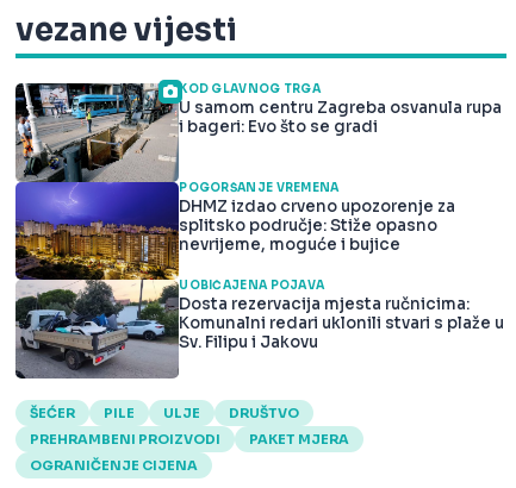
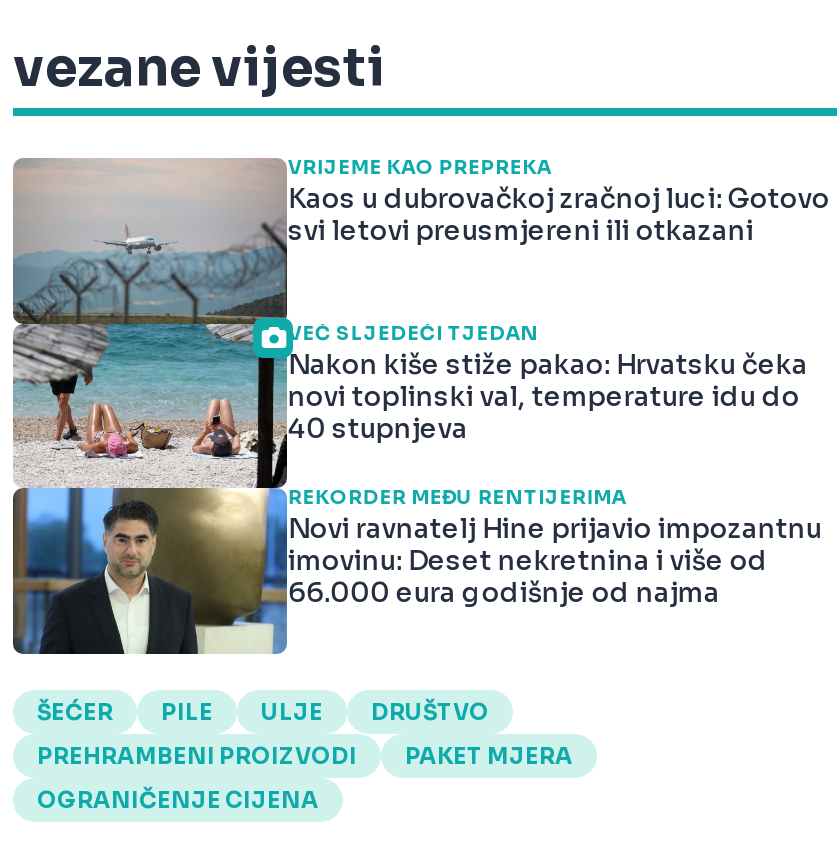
- [image]
- KOD GLAVNOG TRGA
- U samom centru Zagreba osvanula rupa
- i bageri: Evo što se gradi
+ [image]
+ VRIJEME KAO PREPREKA
+ Kaos u dubrovačkoj zračnoj luci: Gotovo
+ svi letovi preusmjereni ili otkazani

- POGORŠANJE VREMENA
- DHMZ izdao crveno upozorenje za
- splitsko područje: Stiže opasno
- nevrijeme, moguće i bujice
+ VEĆ SLJEDEĆI TJEDAN
+ Nakon kiše stiže pakao: Hrvatsku čeka
+ novi toplinski val, temperature idu do
+ 40 stupnjeva

- UOBIČAJENA POJAVA
- Dosta rezervacija mjesta ručnicima:
- Komunalni redari uklonili stvari s plaže u
- Sv. Filipu i Jakovu
+ REKORDER MEĐU RENTIJERIMA
+ Novi ravnatelj Hine prijavio impozantnu
+ imovinu: Deset nekretnina i više od
+ 66.000 eura godišnje od najma
